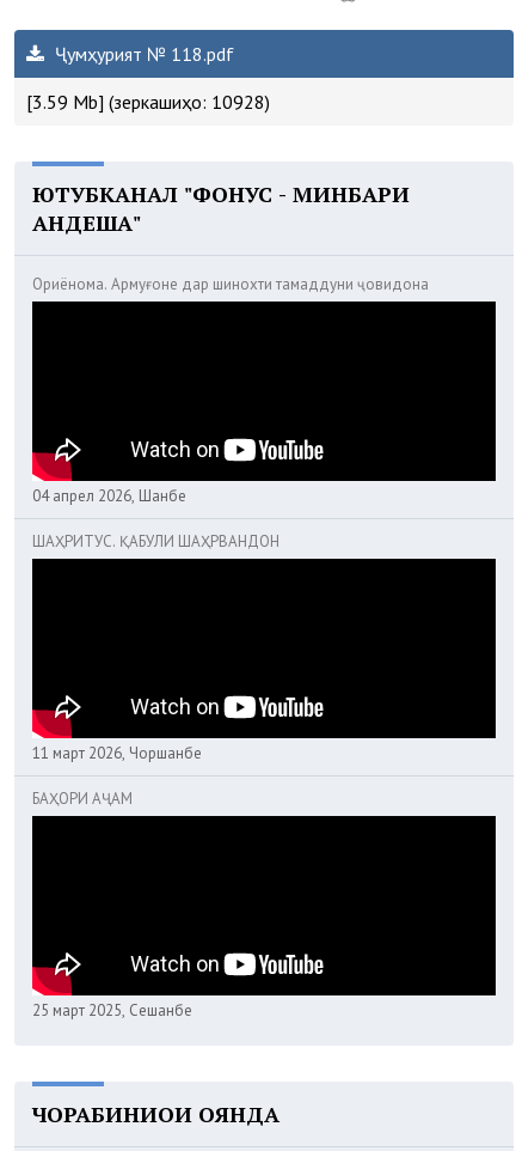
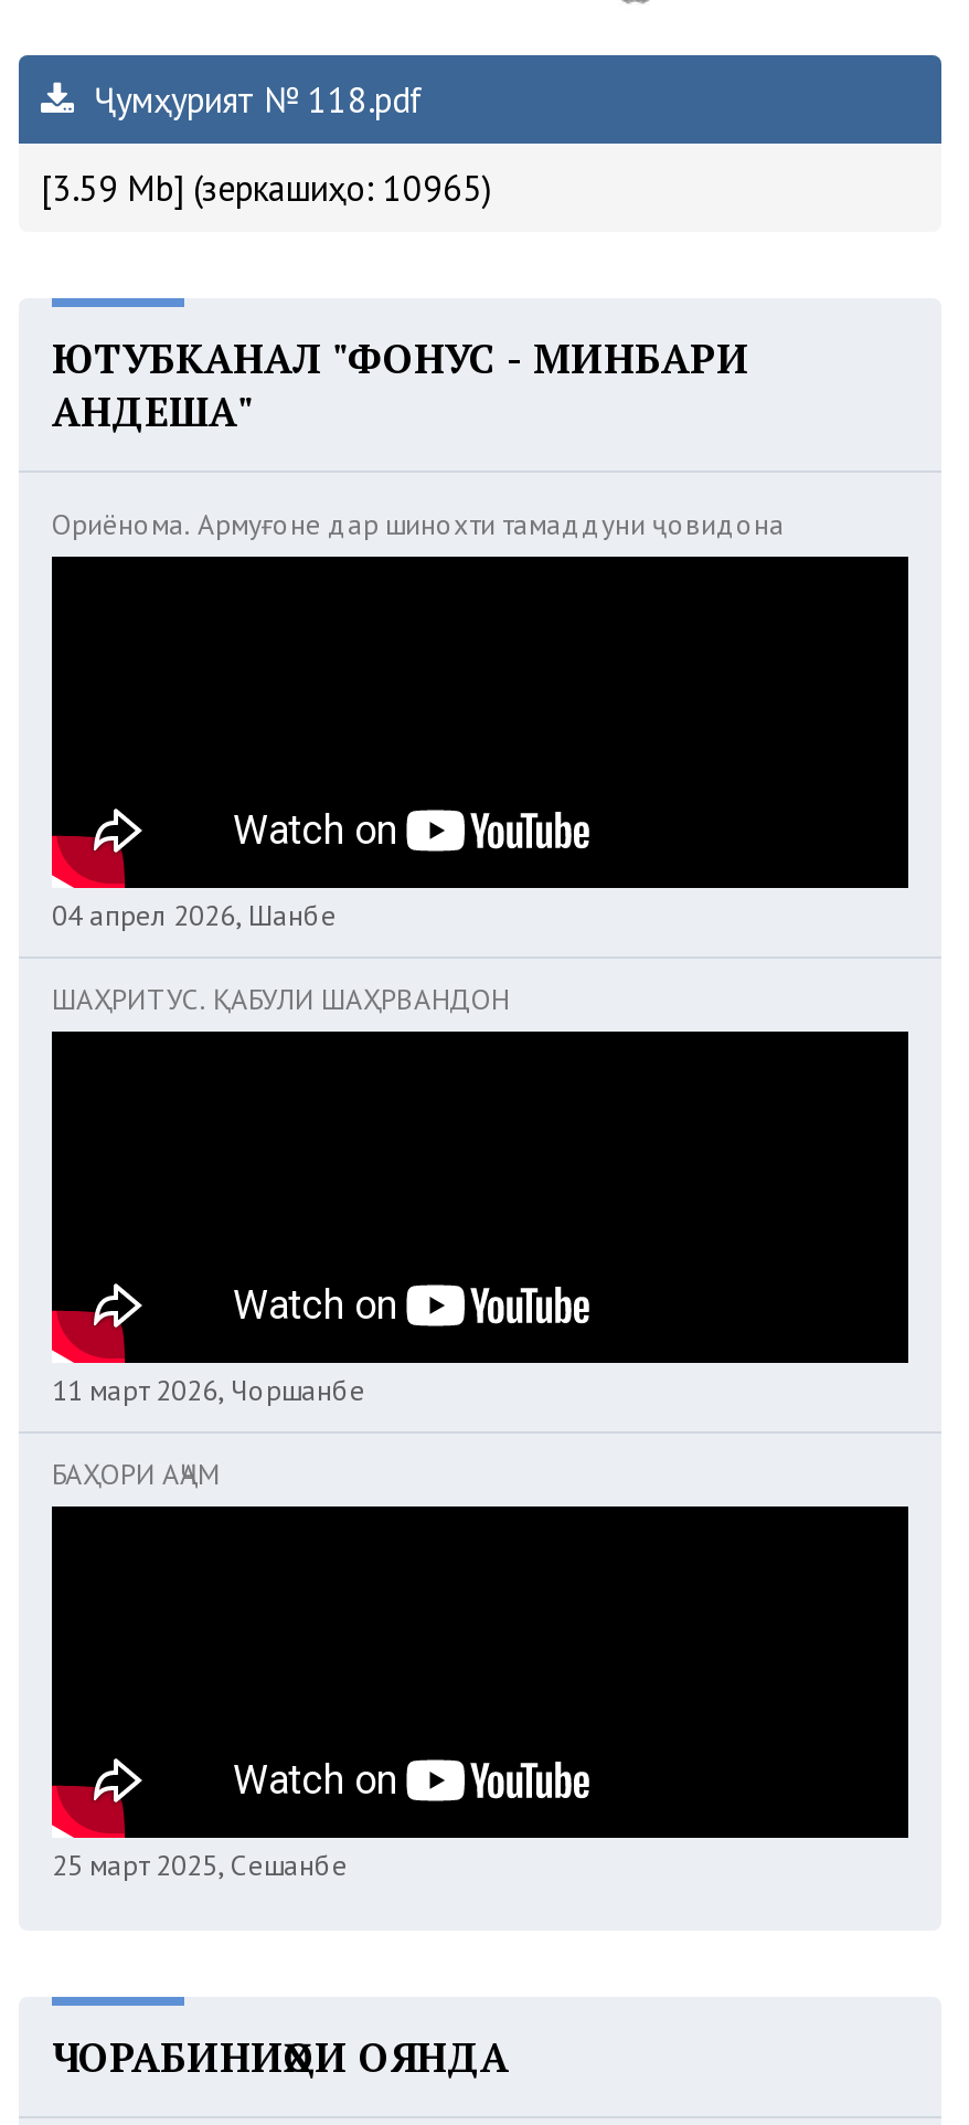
- [3.59 Mb] (зеркашиҳо: 10928)
+ [3.59 Mb] (зеркашиҳо: 10965)
